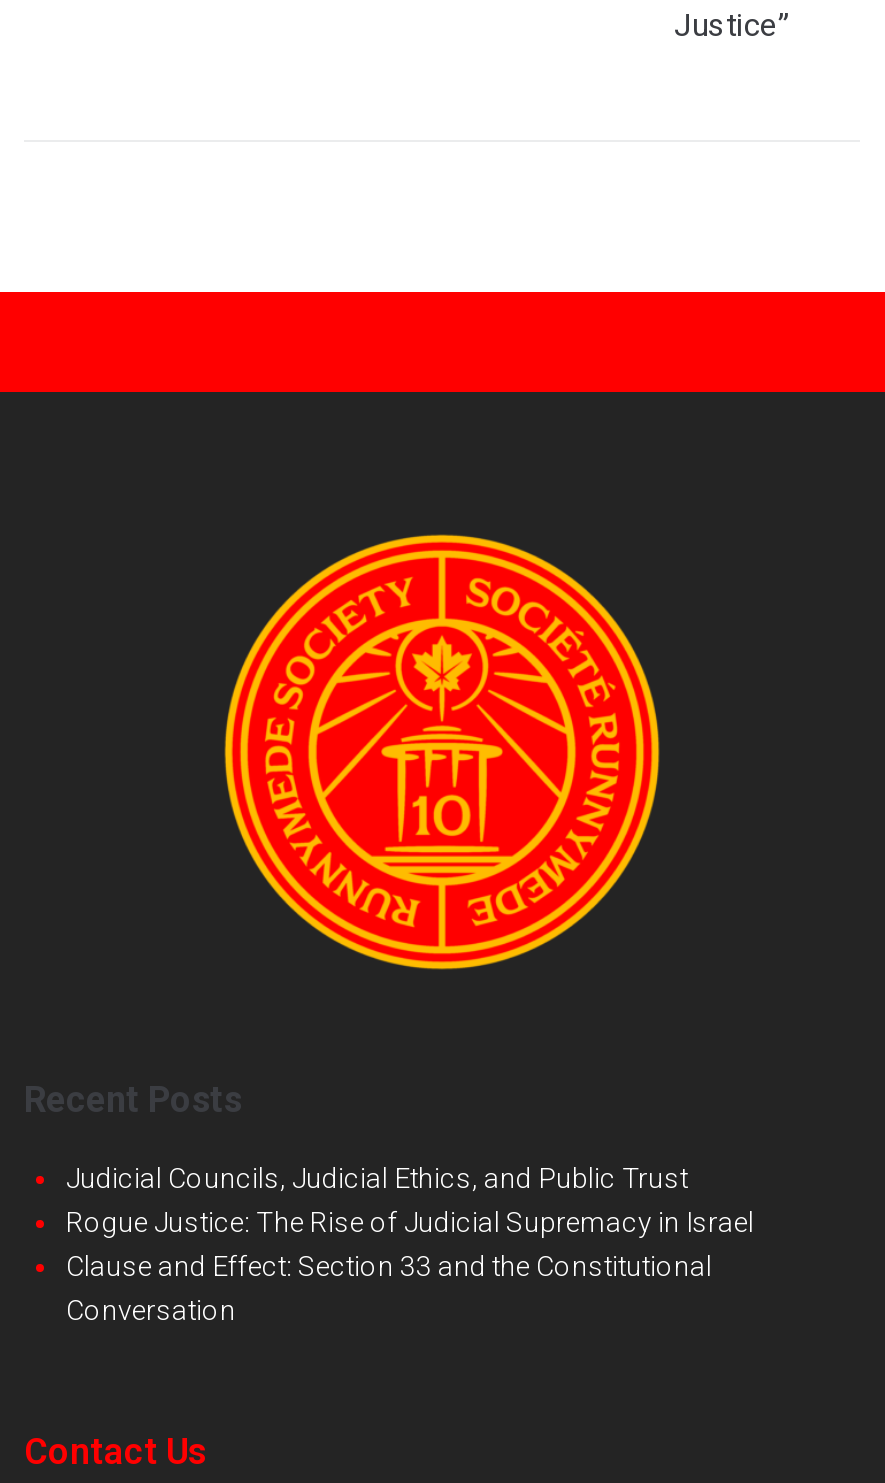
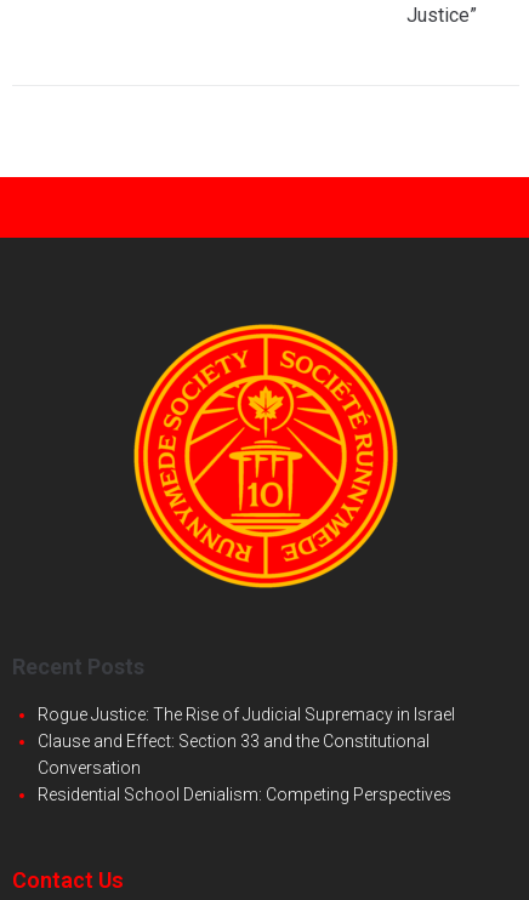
- Judicial Councils, Judicial Ethics, and Public Trust

moved up: Rogue Justice: The Rise of Judicial Supremacy in Israel | Clause and Effect: Section 33 and the Constitutional | Conversation

+ Residential School Denialism: Competing Perspectives
